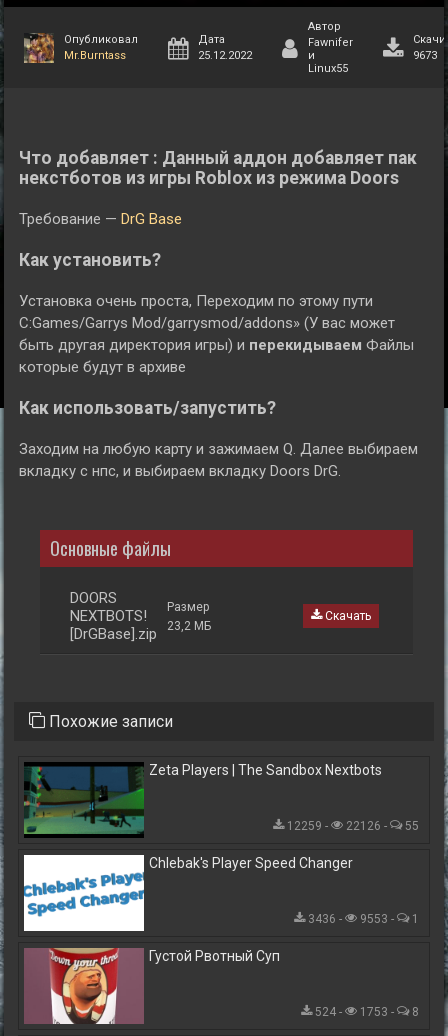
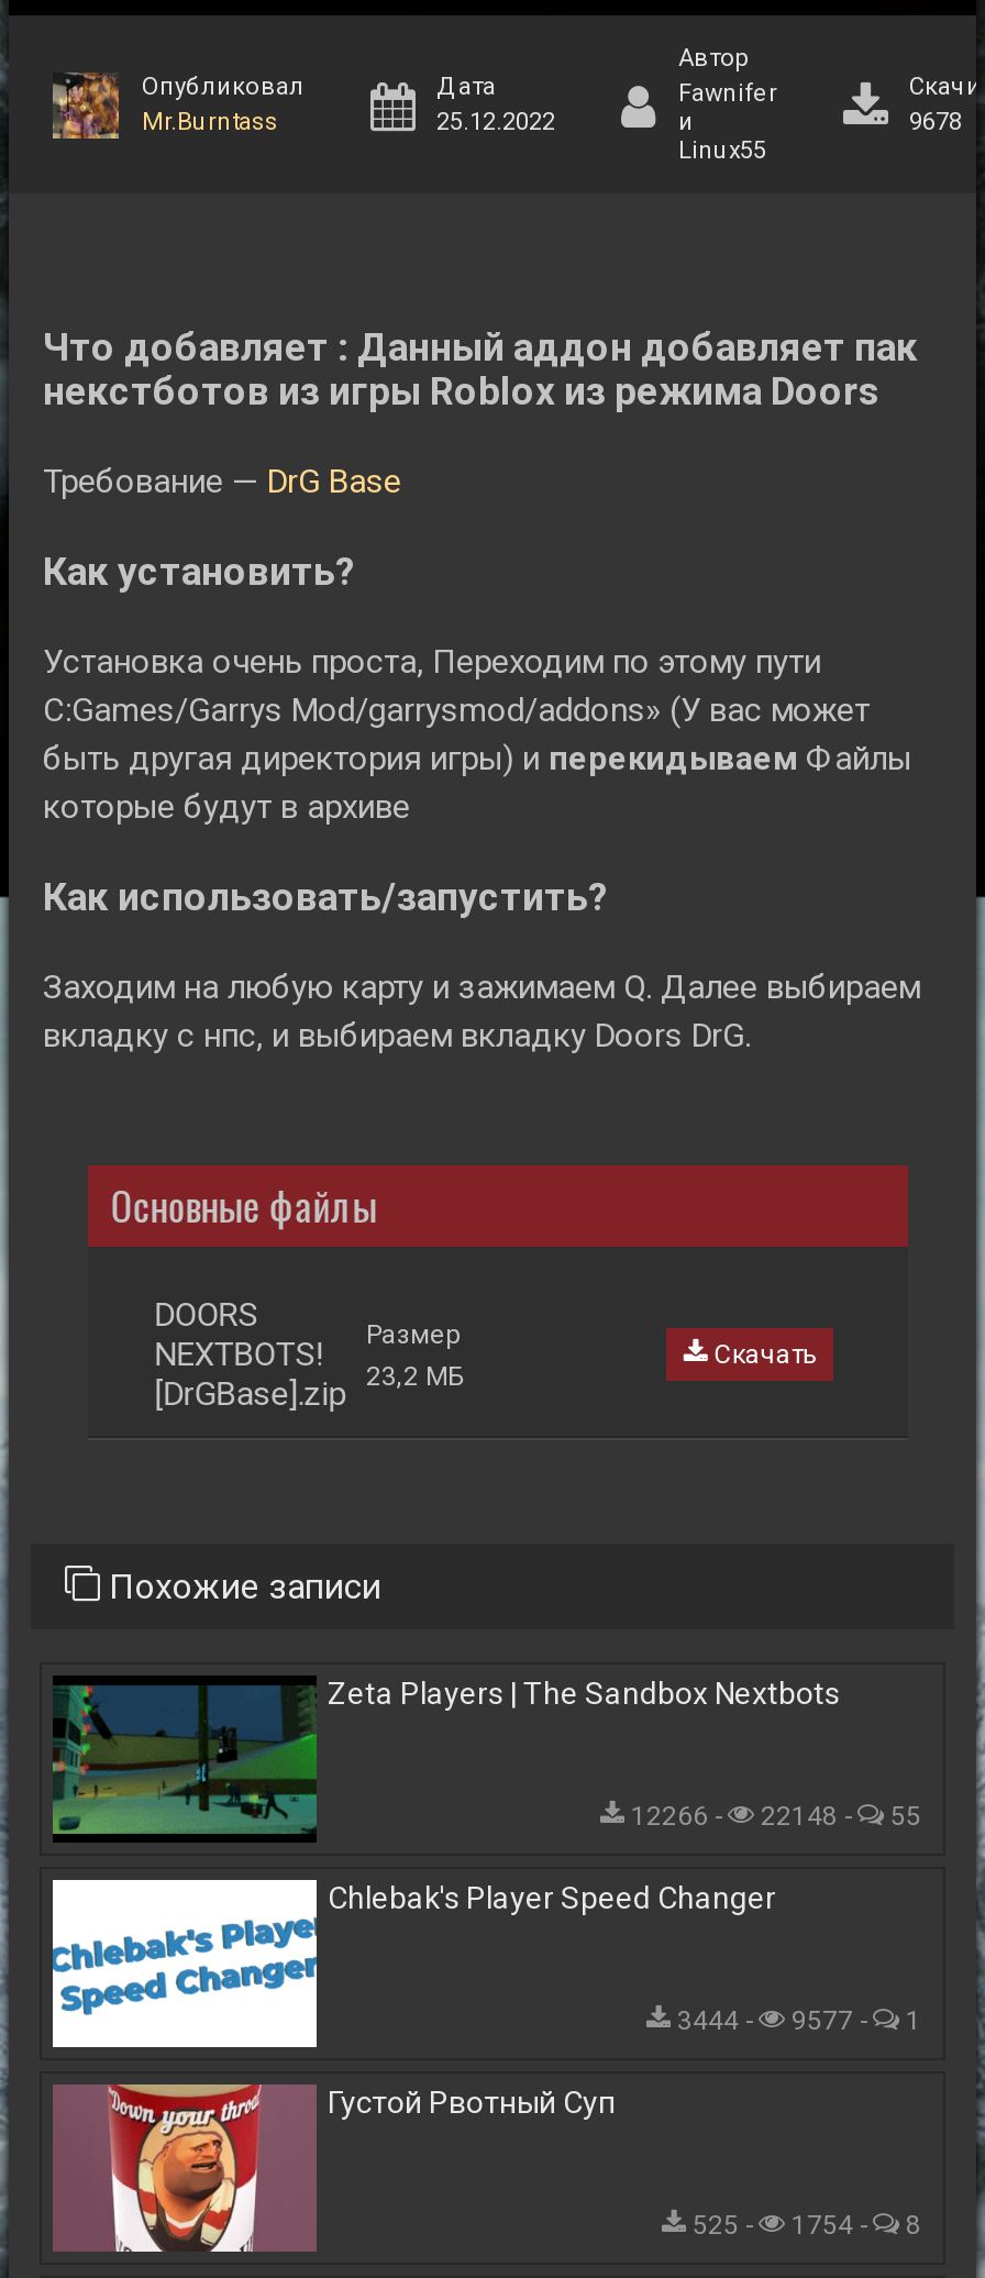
- 9673
+ 9678

- 12259 -
+ 12266 -

- 22126 -
+ 22148 -

- 3436 -
+ 3444 -

- 9553 -
+ 9577 -

- 524 -
+ 525 -

- 1753 -
+ 1754 -
